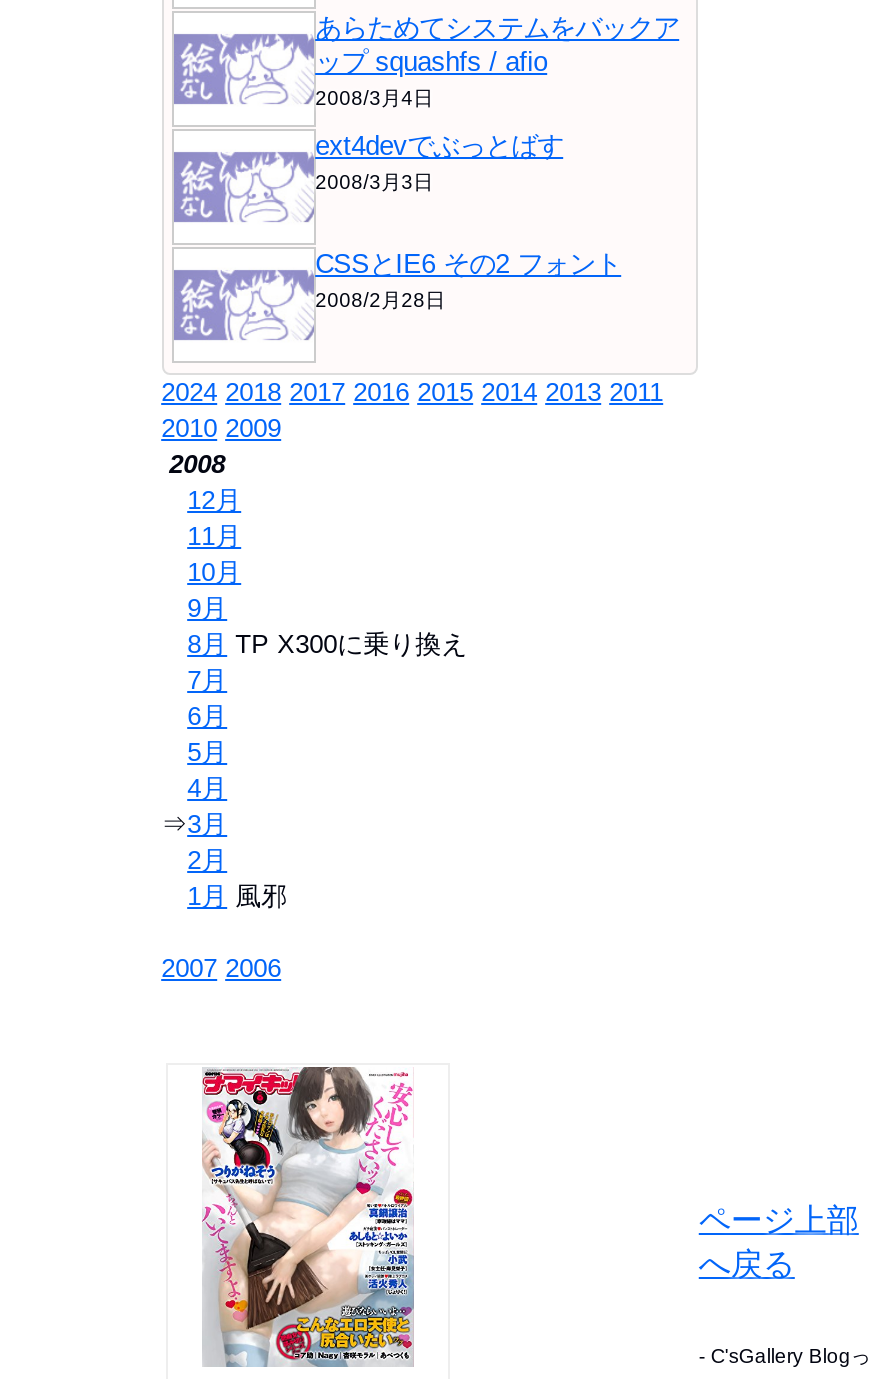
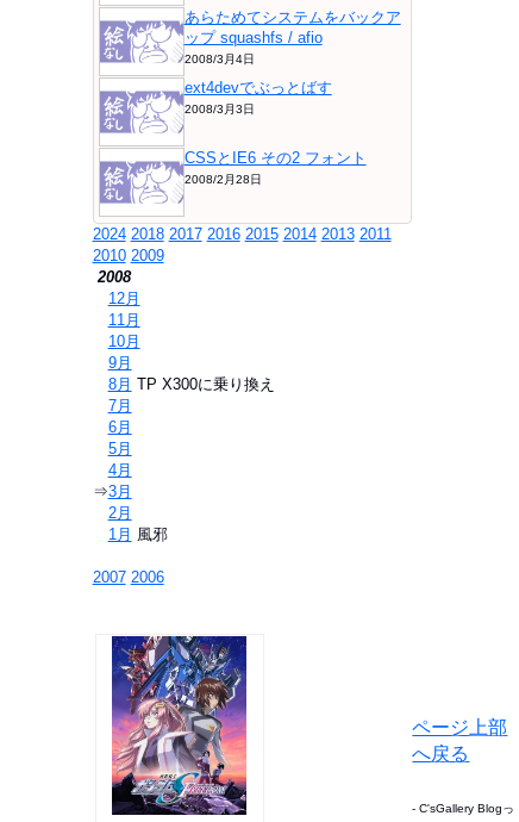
- [image]
+ [image]
